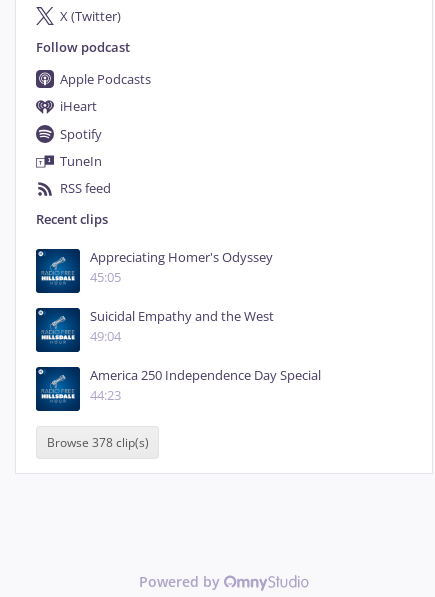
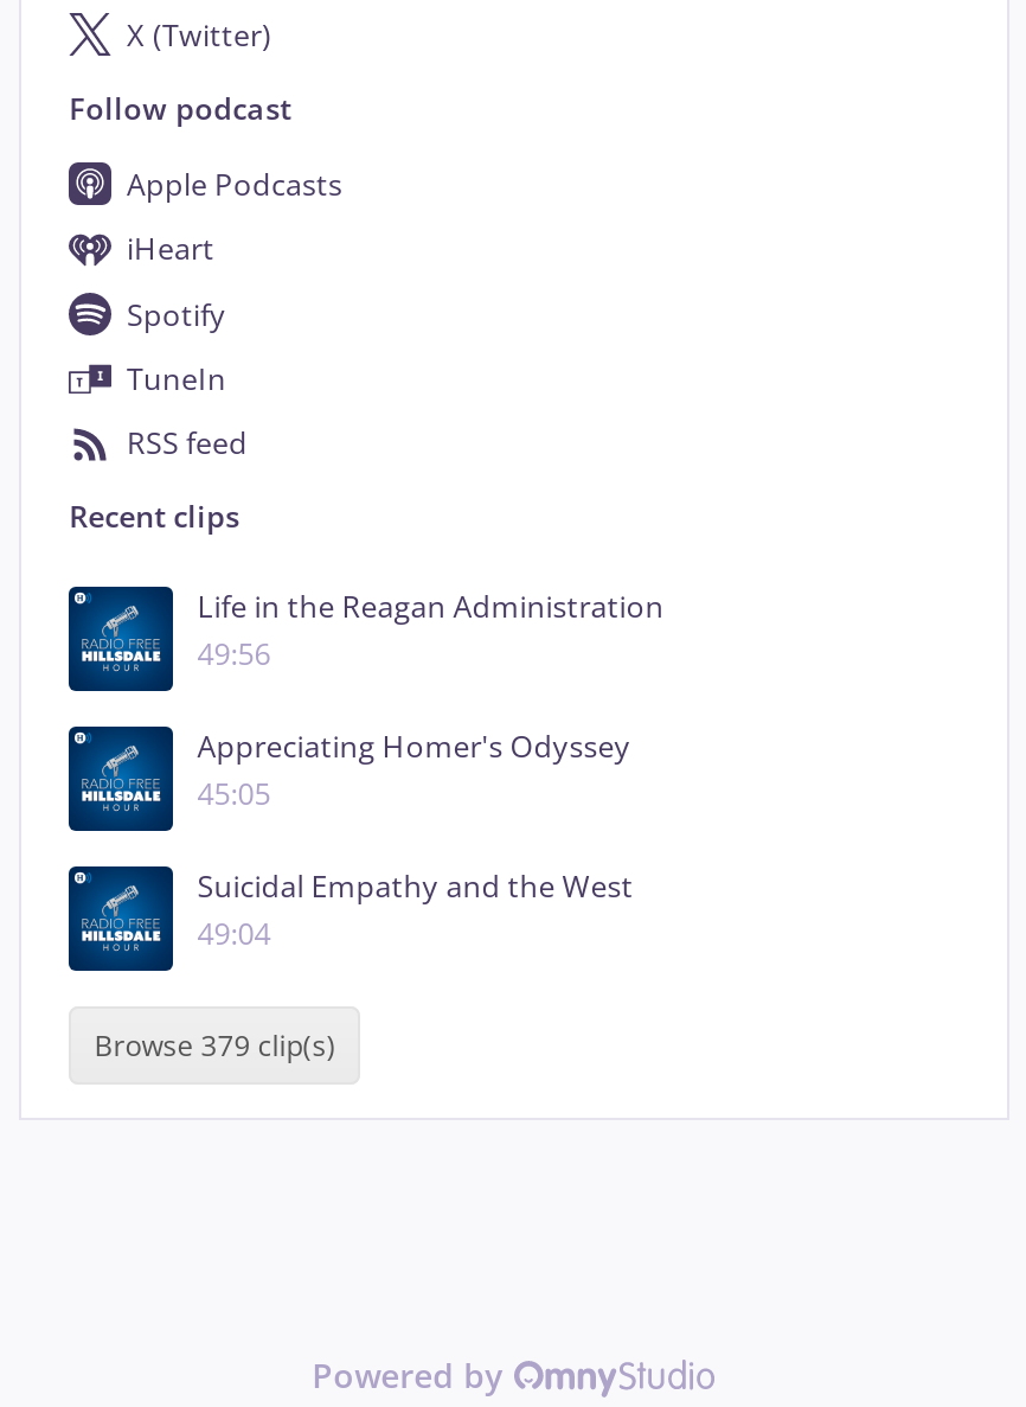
+ Life in the Reagan Administration
+ 49:56

moved down: [image] | Appreciating Homer's Odyssey | 45:05 | Suicidal Empathy and the West | 49:04

- America 250 Independence Day Special
- 44:23
- Browse 378 clip(s)
+ Browse 379 clip(s)
